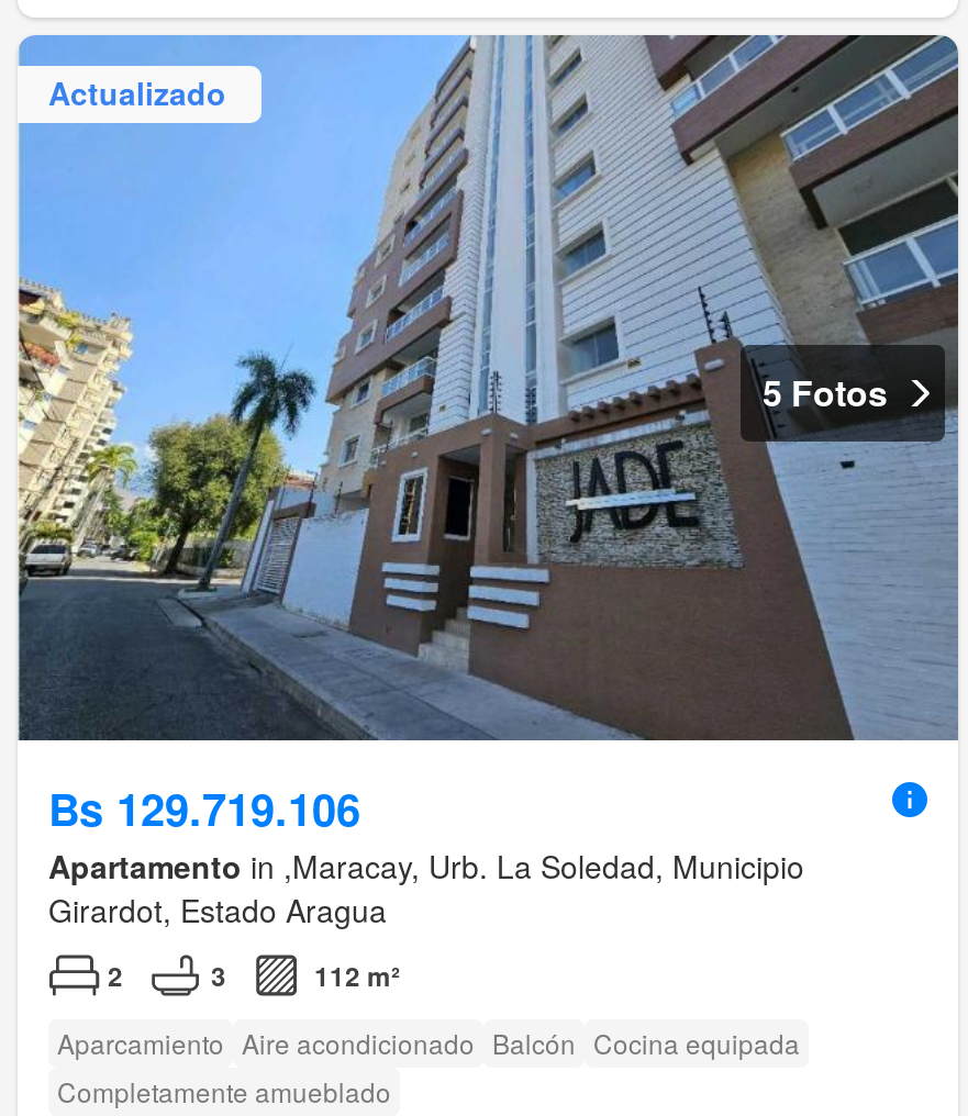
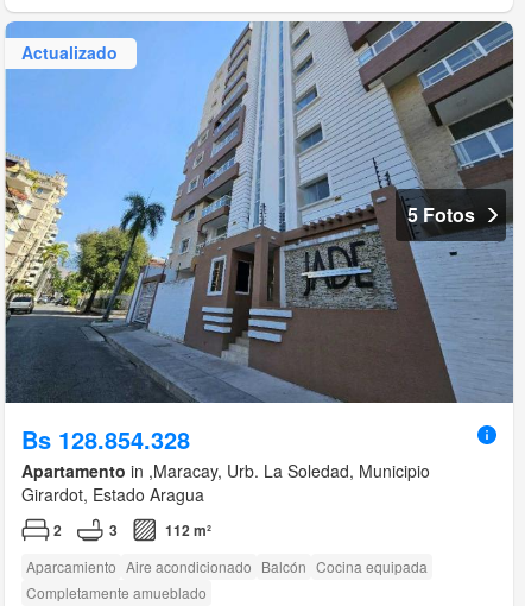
- Bs 129.719.106
+ Bs 128.854.328
